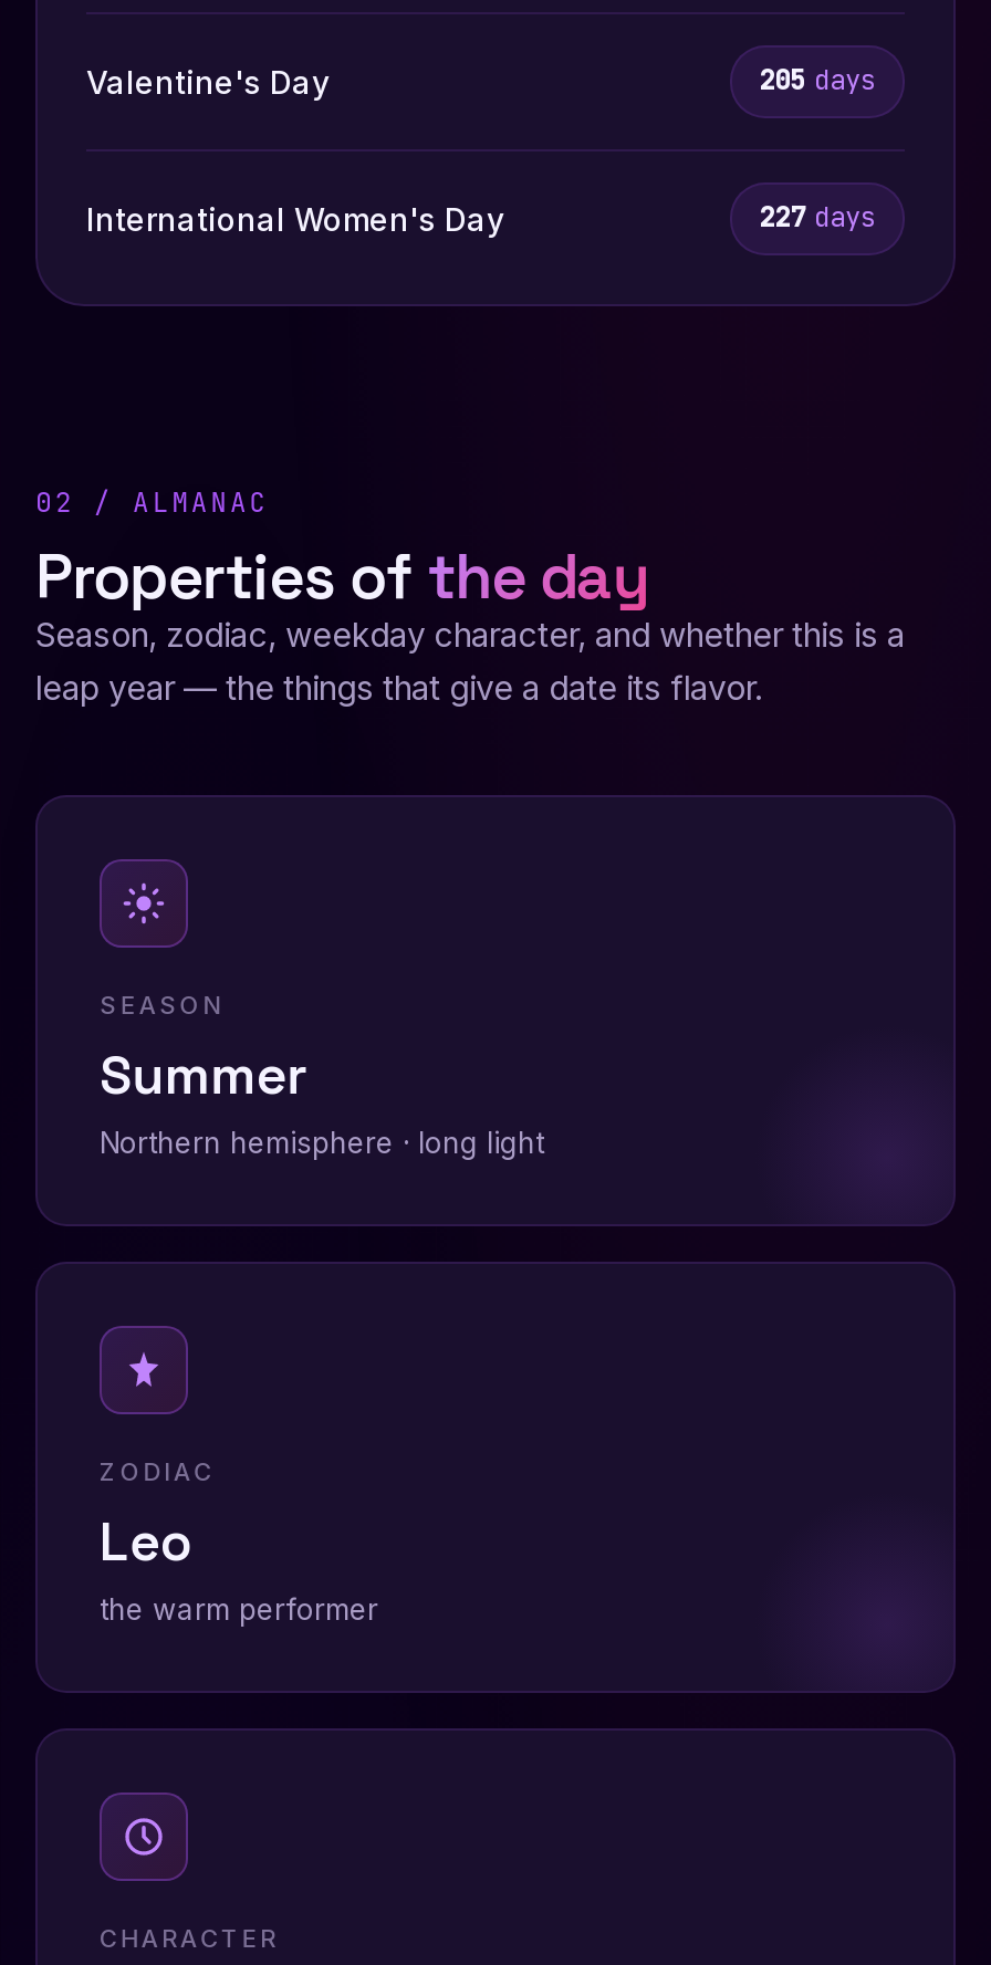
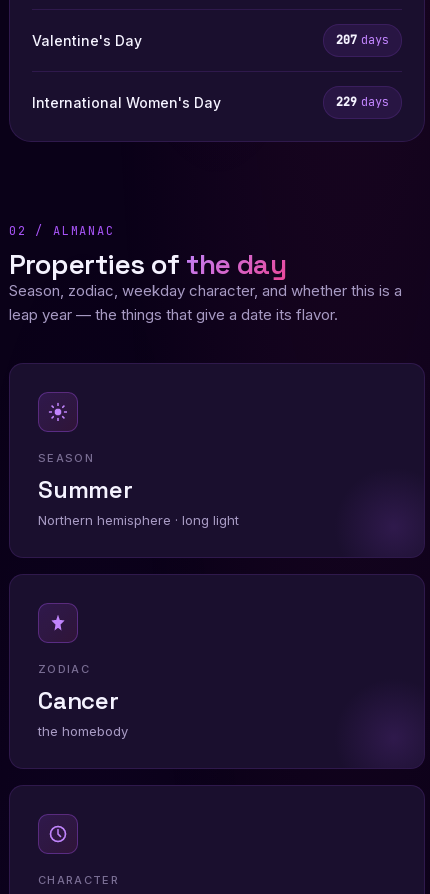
- 205 days
+ 207 days

- 227 days
+ 229 days

- Leo
- the warm performer
+ Cancer
+ the homebody
